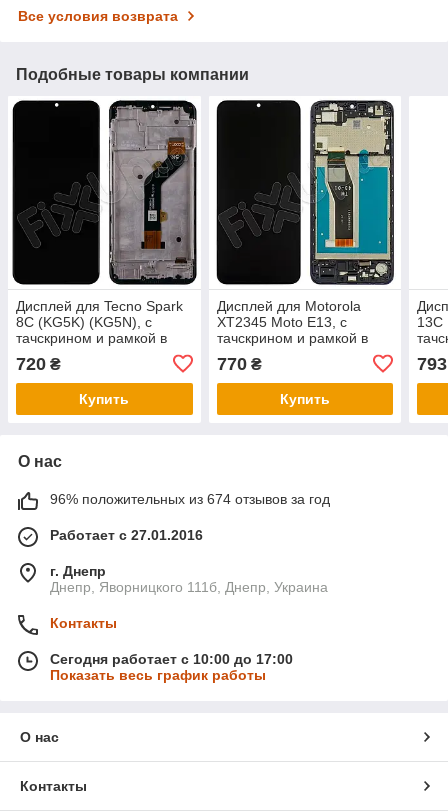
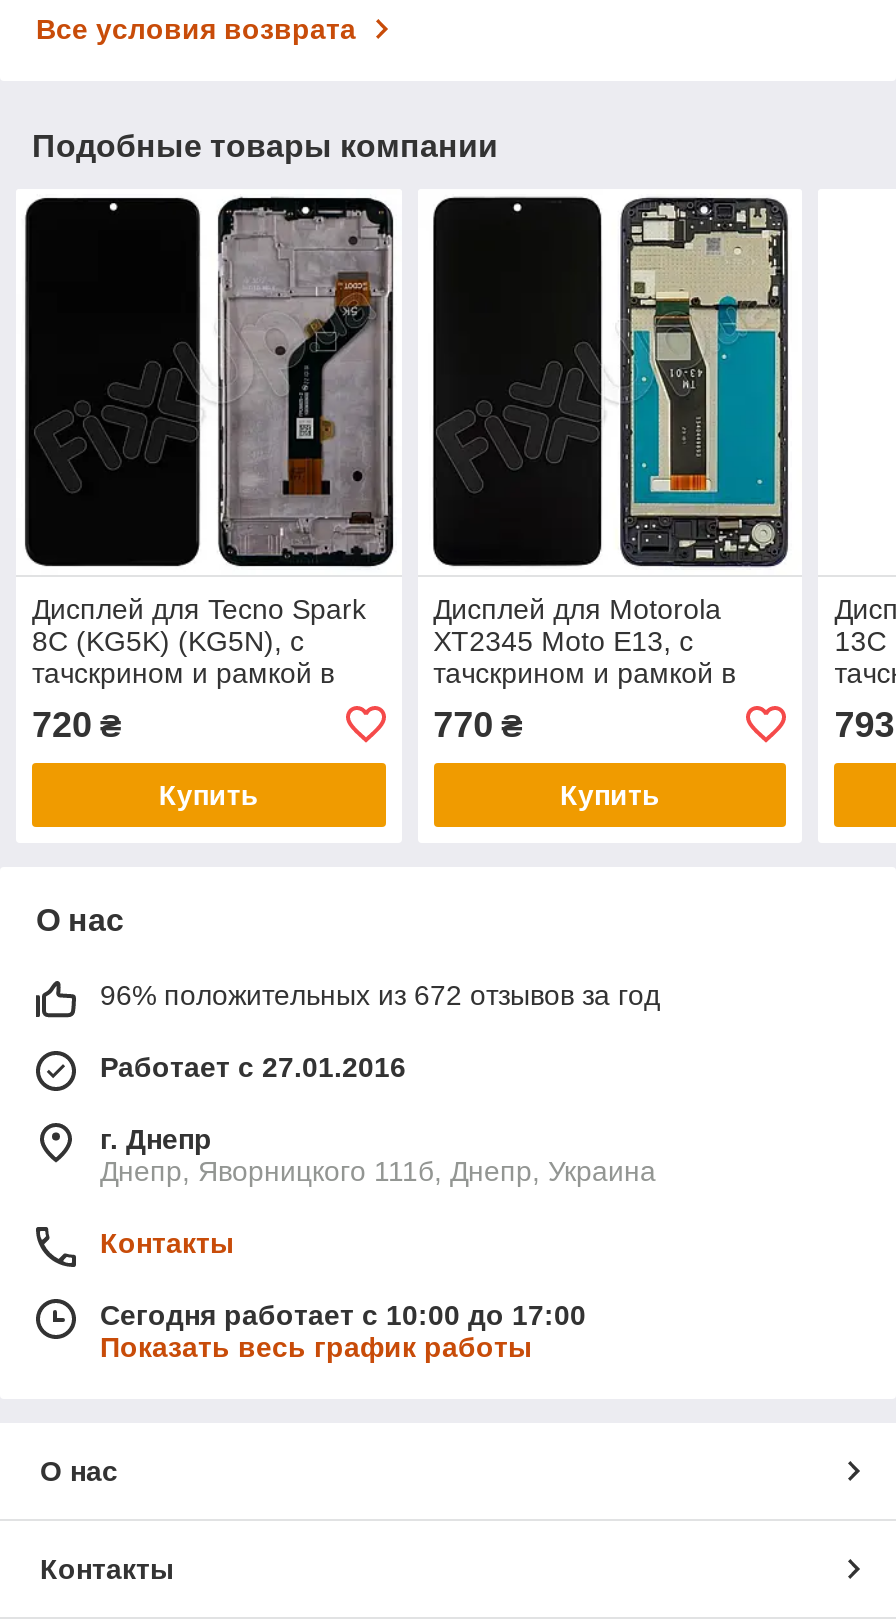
- 96% положительных из 674 отзывов за год
+ 96% положительных из 672 отзывов за год
